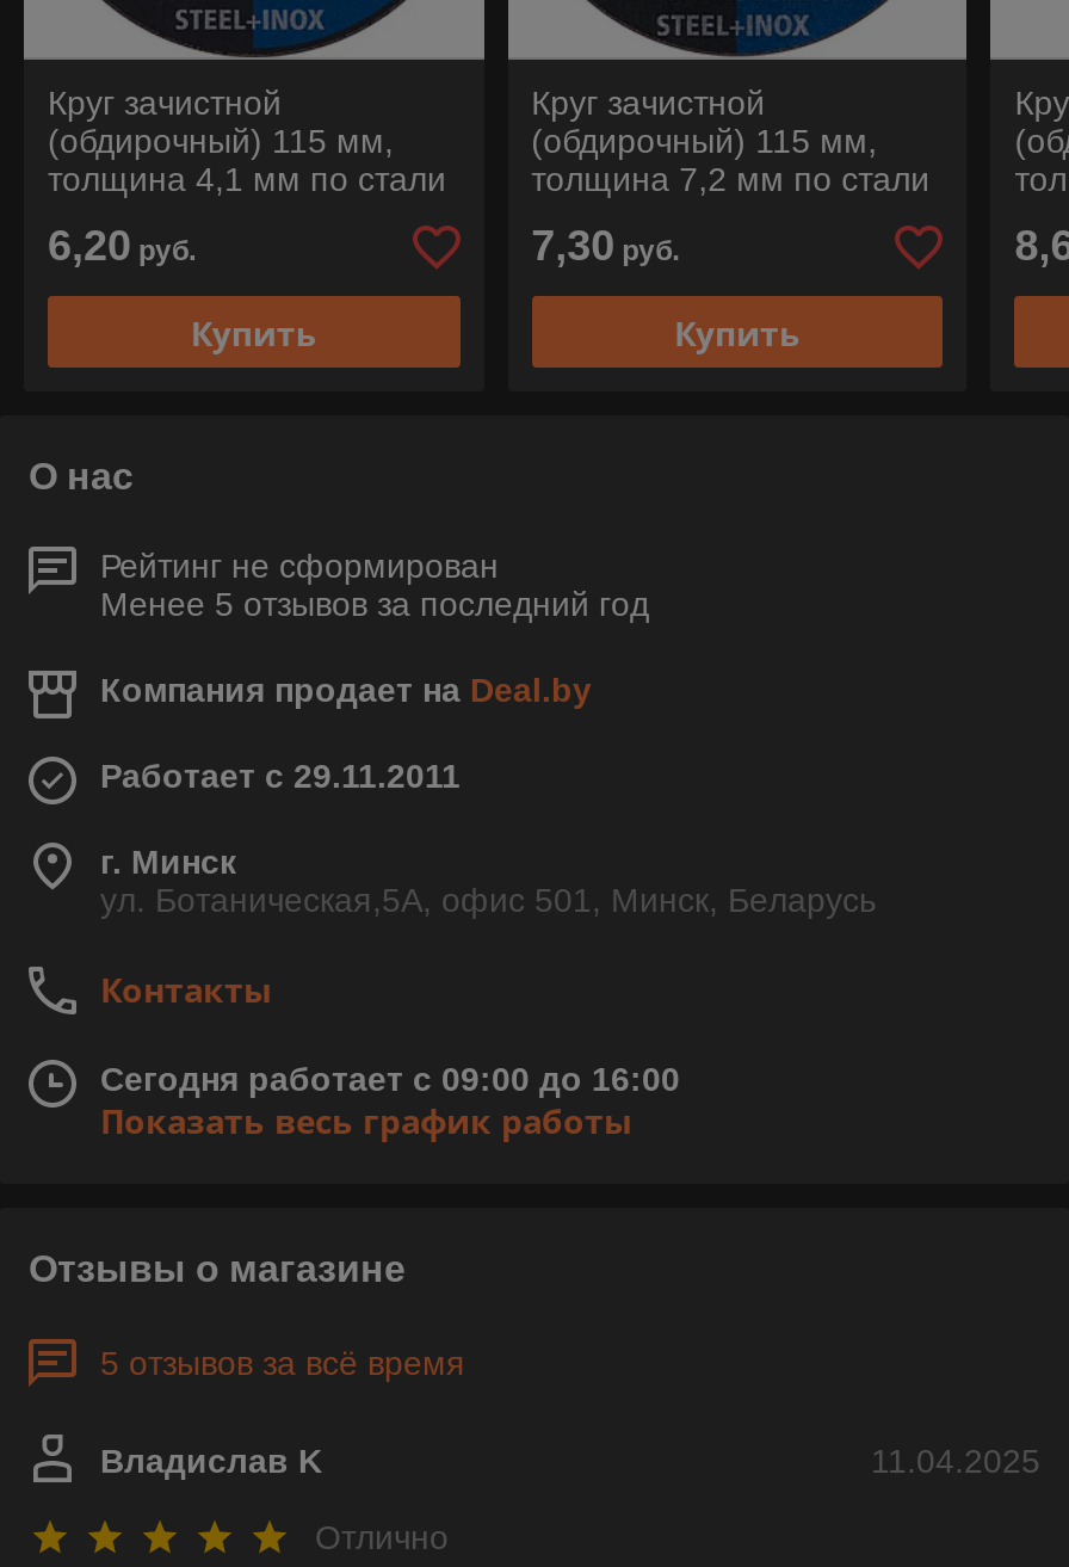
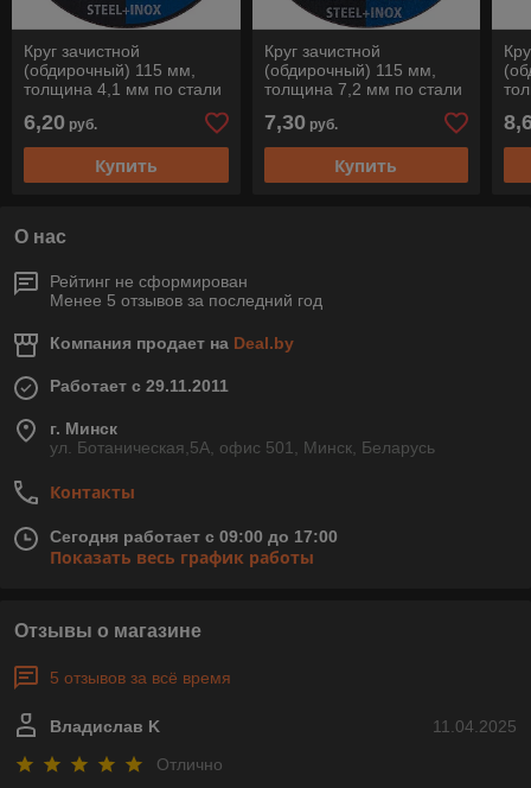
- Сегодня работает с 09:00 до 16:00
+ Сегодня работает с 09:00 до 17:00
